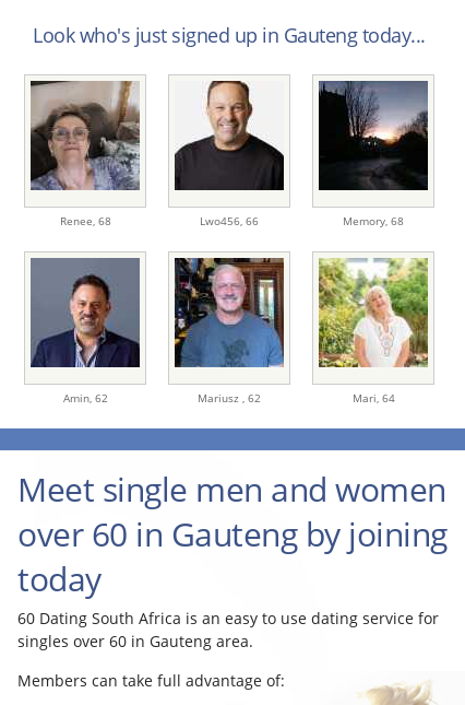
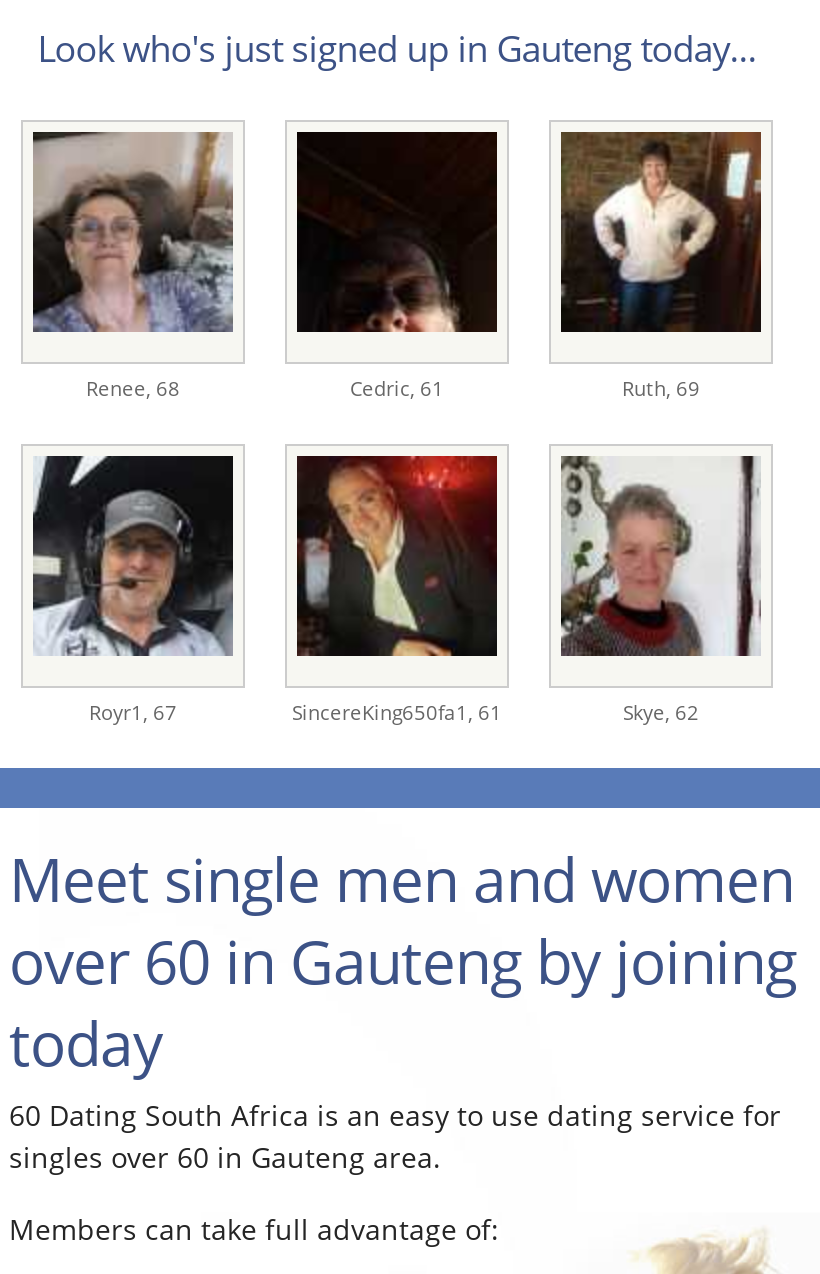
- [image]
- Lwo456, 66
- Memory, 68
+ [image]
+ Cedric, 61
+ Ruth, 69

- [image]
+ [image]

- [image]
- Amin, 62
- Mariusz , 62
- Mari, 64
+ [image]
+ Royr1, 67
+ SincereKing650fa1, 61
+ Skye, 62

- [image]
+ [image]

- [image]
+ [image]
